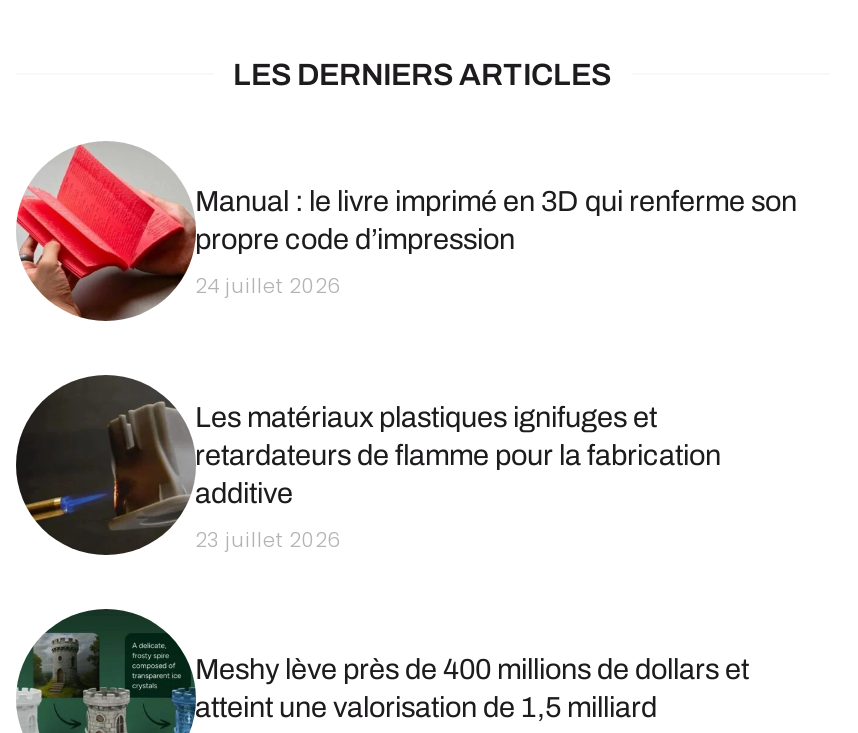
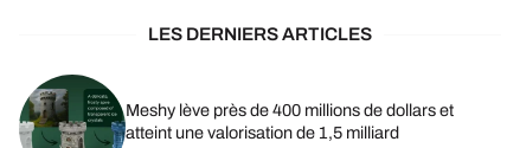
- [image]
- Manual : le livre imprimé en 3D qui renferme son
- propre code d’impression
- 24 juillet 2026

- [image]
- Les matériaux plastiques ignifuges et
- retardateurs de flamme pour la fabrication
- additive
- 23 juillet 2026
